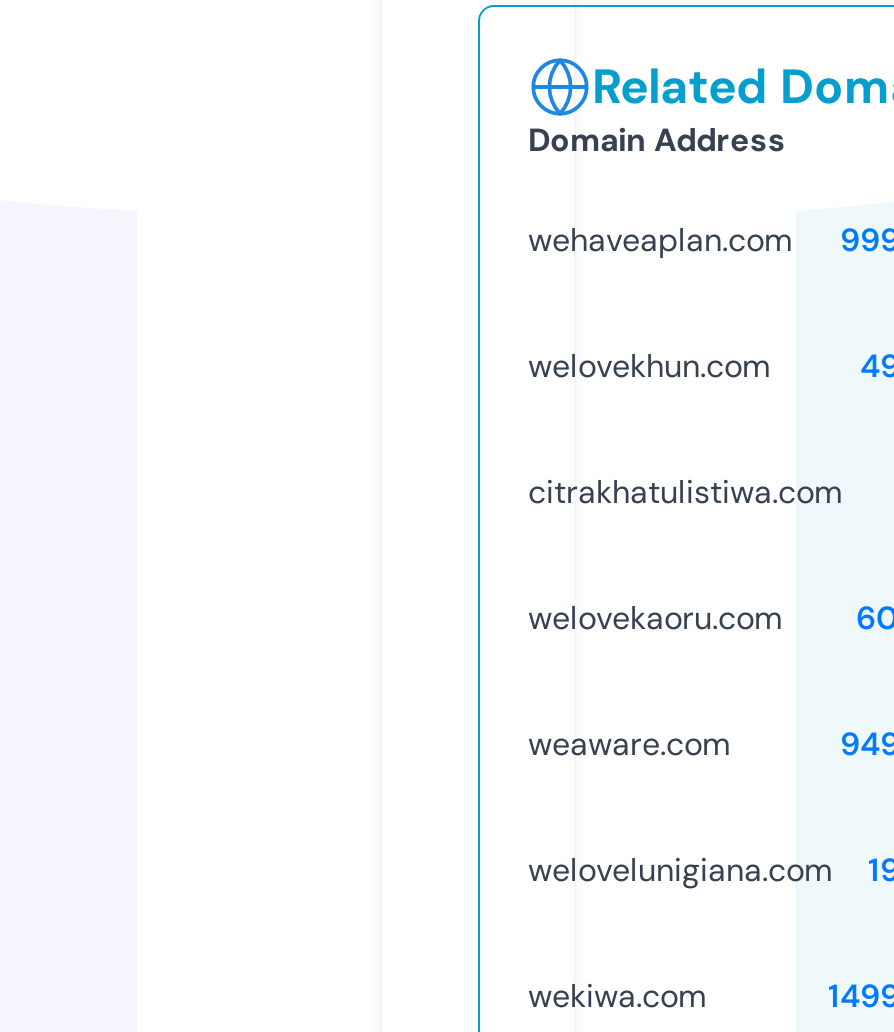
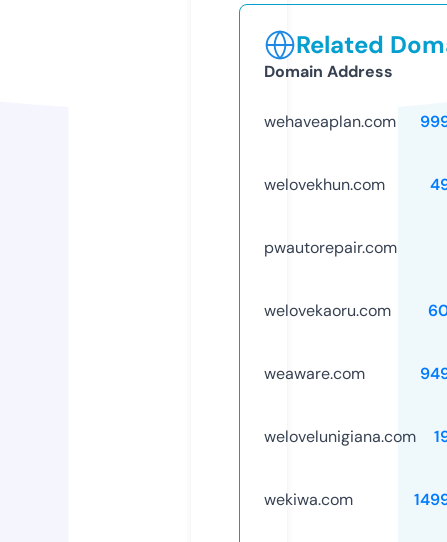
- citrakhatulistiwa.com
+ pwautorepair.com
